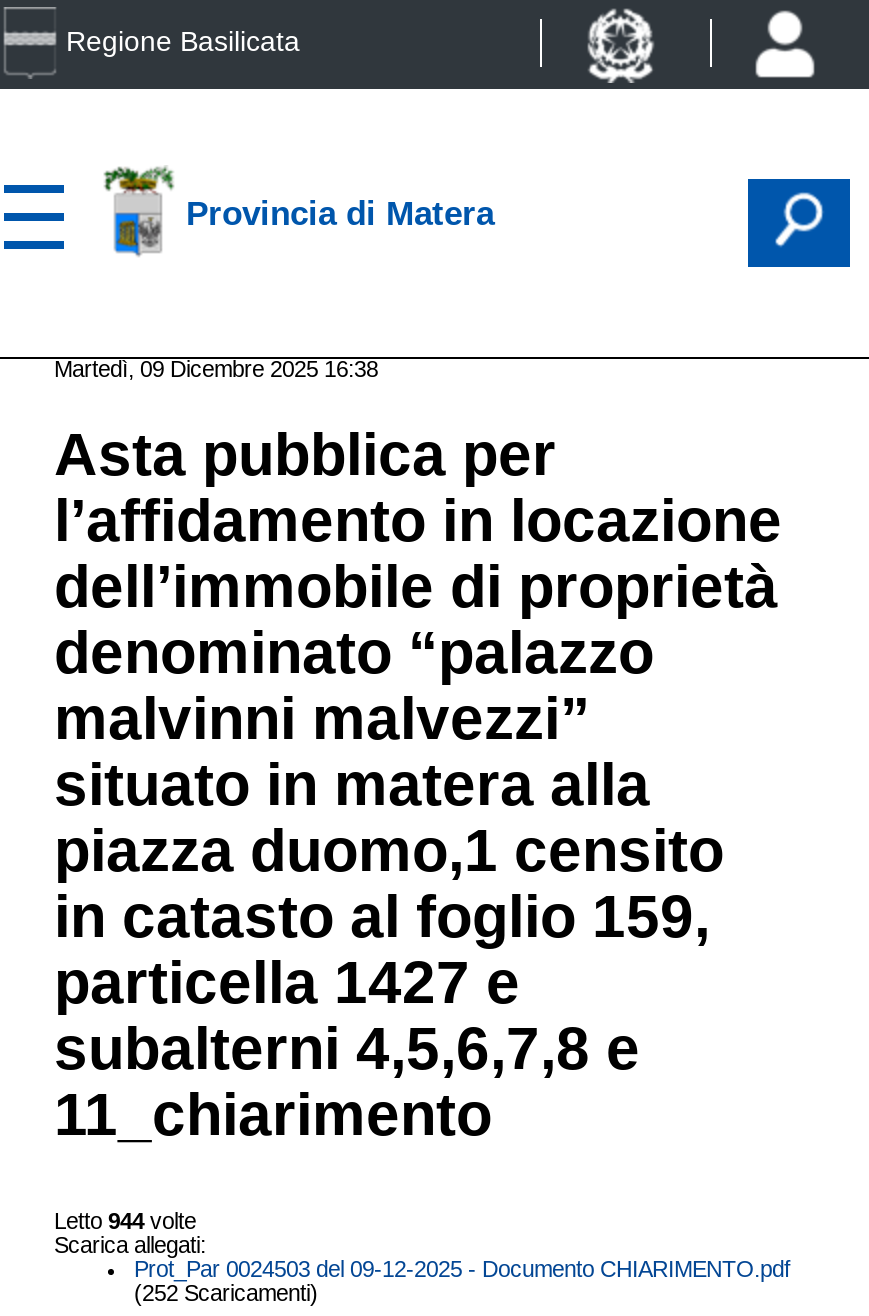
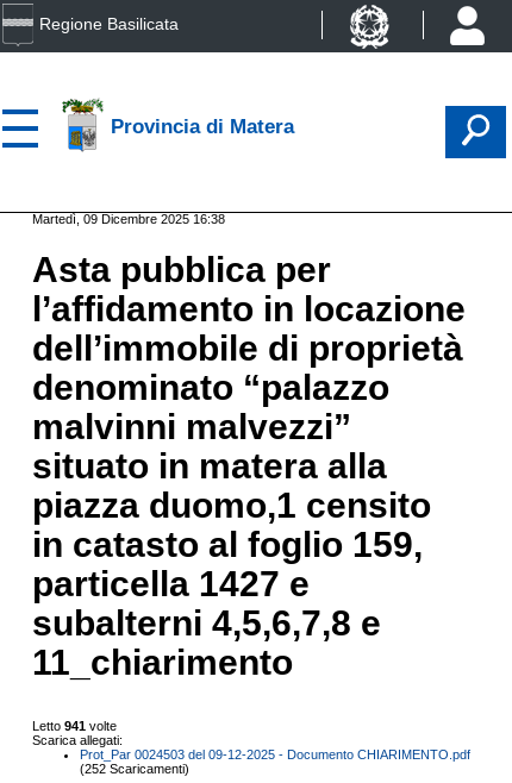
- Letto 944 volte
+ Letto 941 volte
